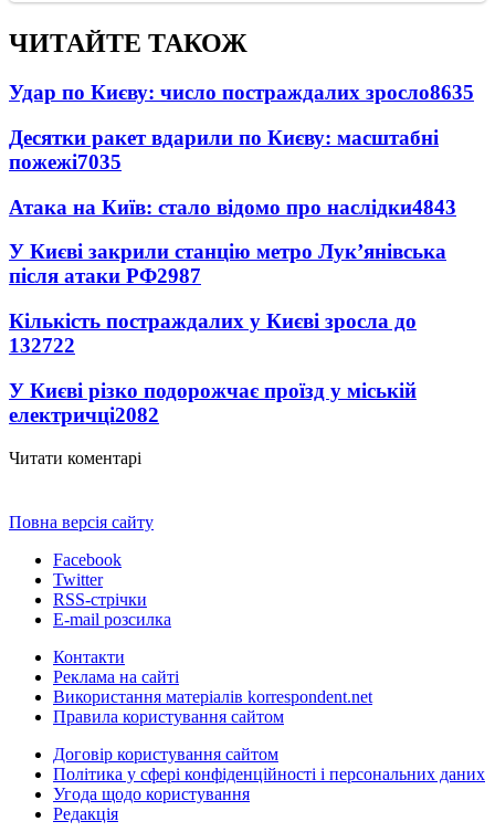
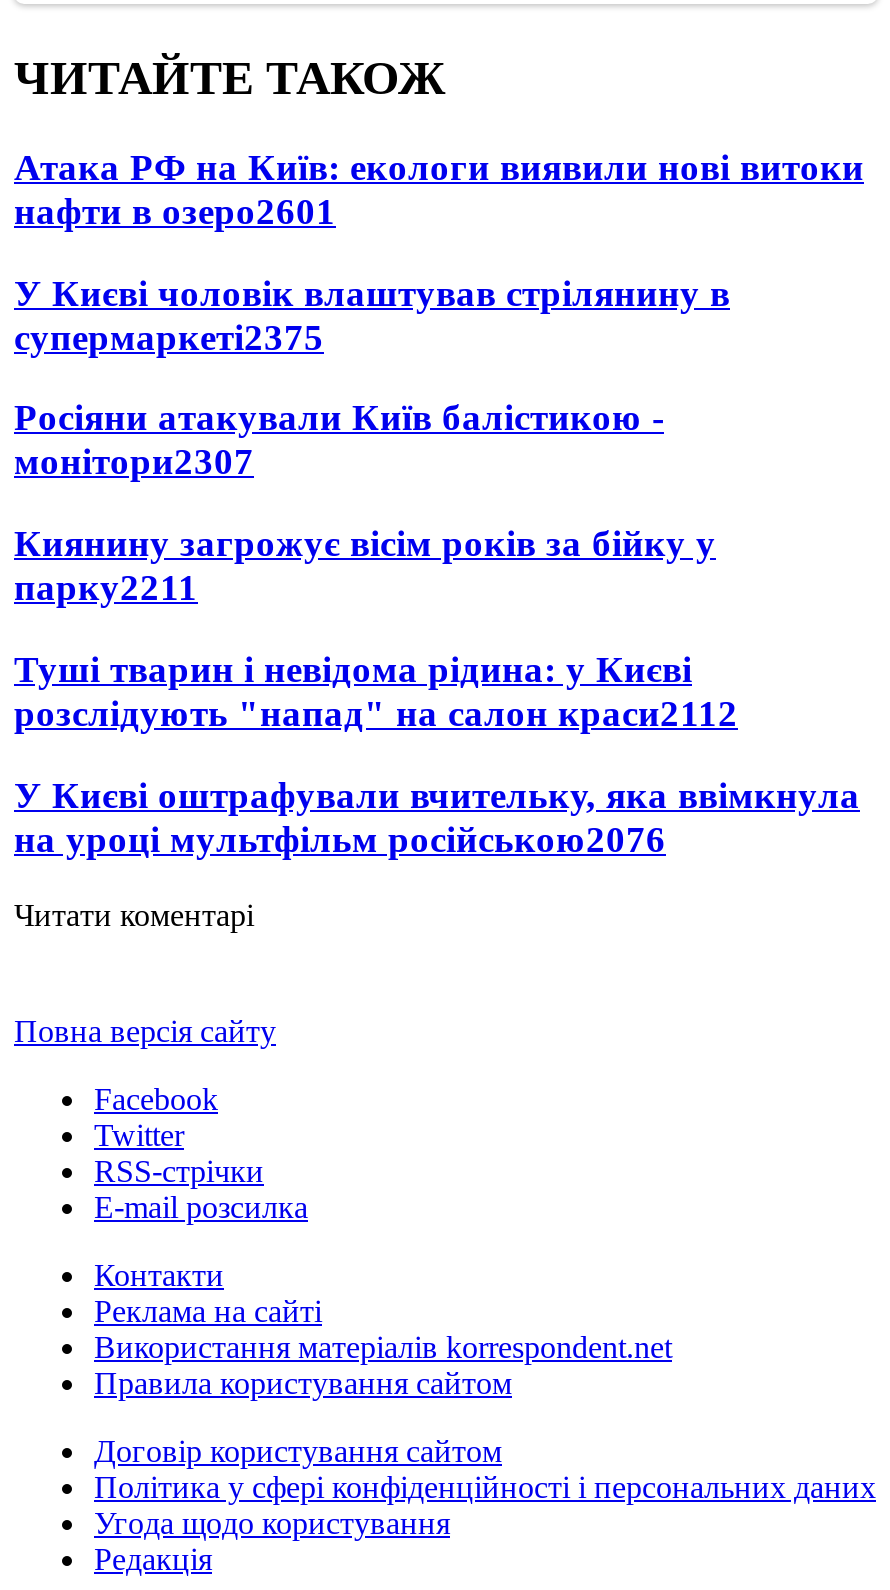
- Удар по Києву: число постраждалих зросло8635
+ Атака РФ на Київ: екологи виявили нові витоки
+ нафти в озеро2601

- Десятки ракет вдарили по Києву: масштабні
- пожежі7035
+ У Києві чоловік влаштував стрілянину в
+ супермаркеті2375

- Атака на Київ: стало відомо про наслідки4843
+ Росіяни атакували Київ балістикою -
+ монітори2307

- У Києві закрили станцію метро Лук’янівська
- після атаки РФ2987
+ Киянину загрожує вісім років за бійку у
+ парку2211

- Кількість постраждалих у Києві зросла до
- 132722
+ Туші тварин і невідома рідина: у Києві
+ розслідують "напад" на салон краси2112

- У Києві різко подорожчає проїзд у міській
- електричці2082
+ У Києві оштрафували вчительку, яка ввімкнула
+ на уроці мультфільм російською2076
